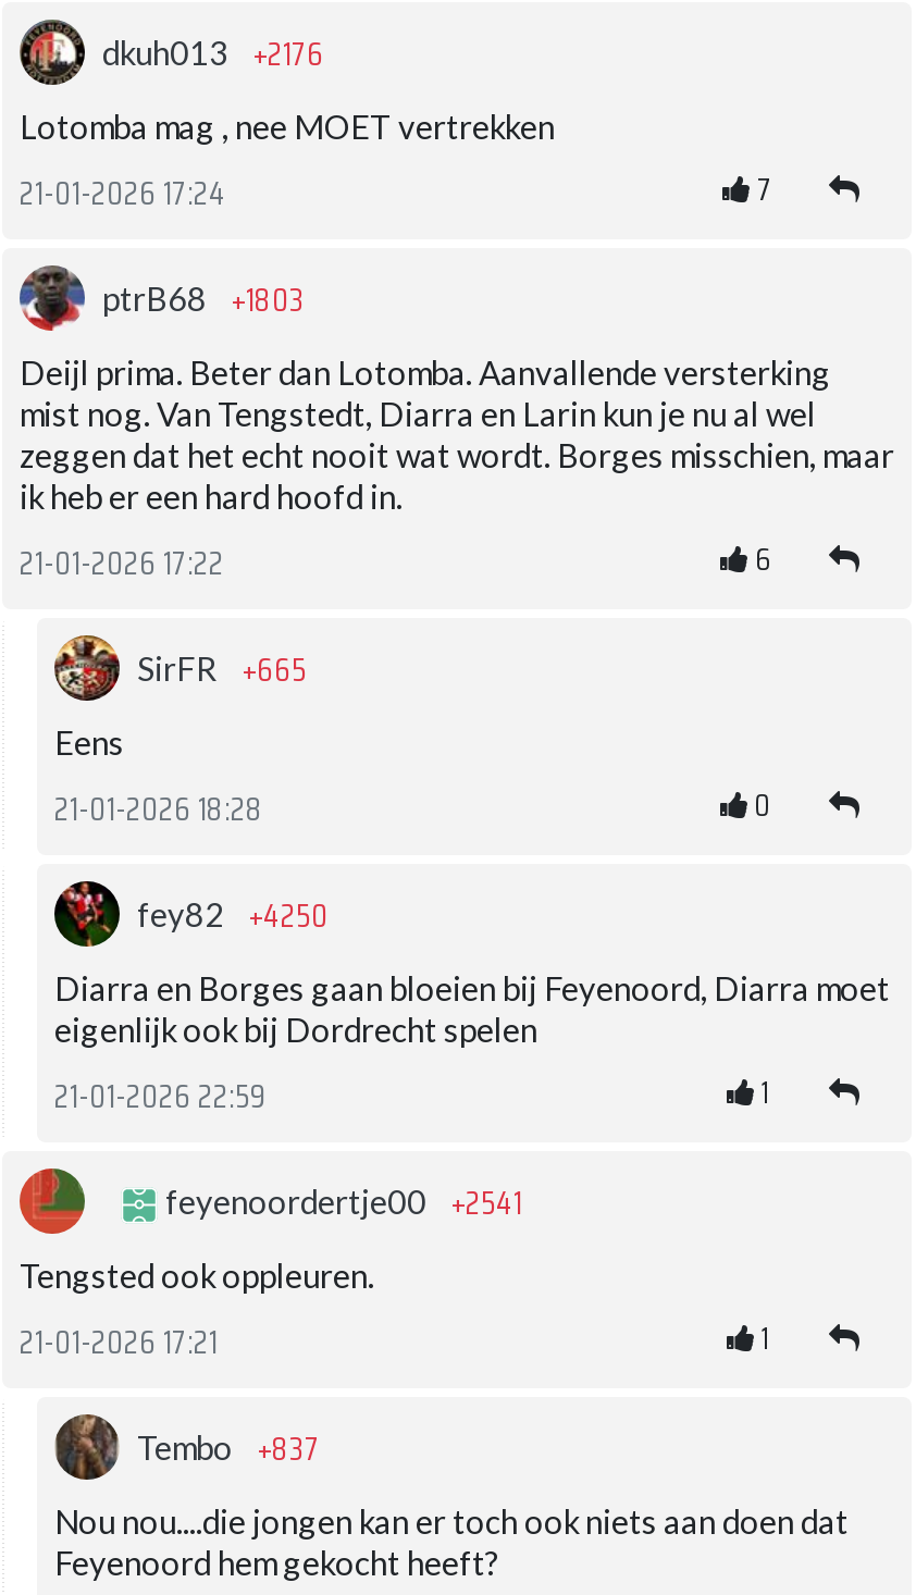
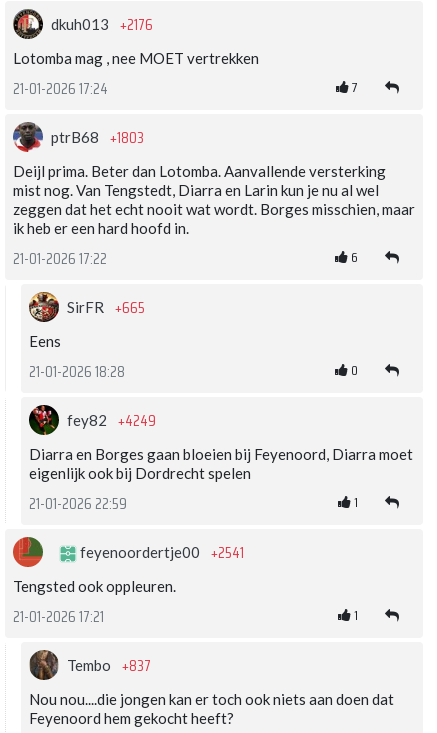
- fey82 +4250
+ fey82 +4249
